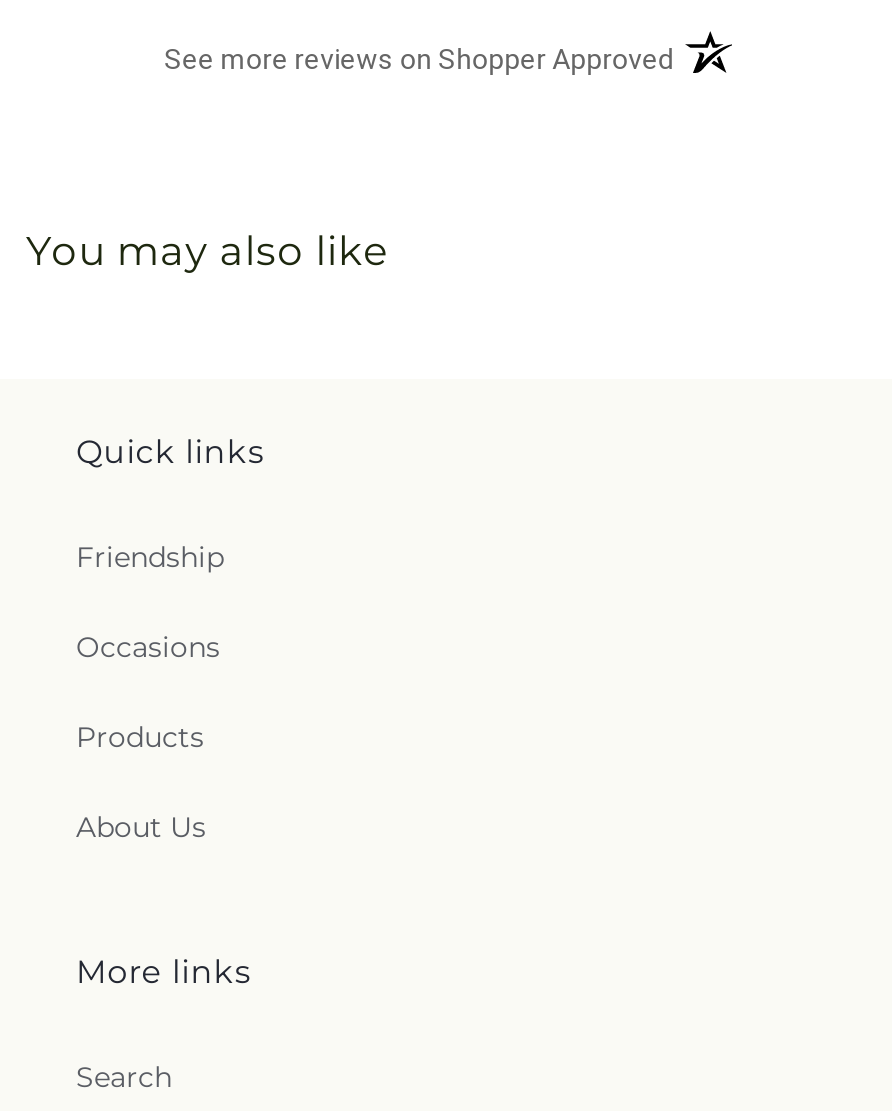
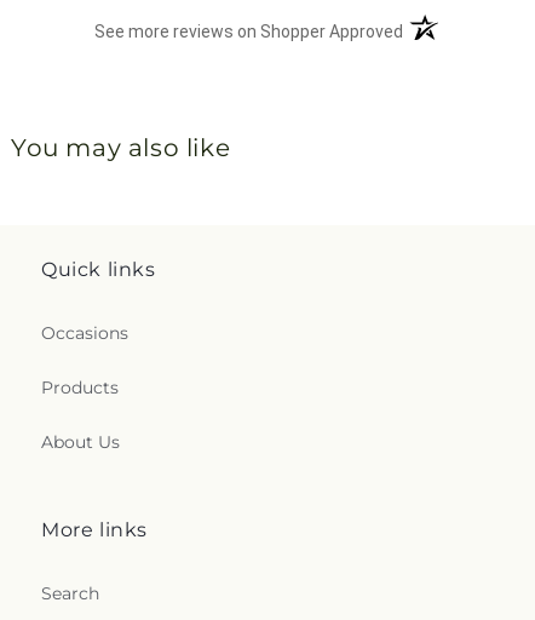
- Friendship
